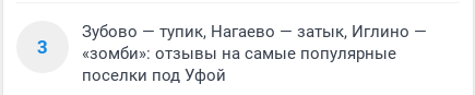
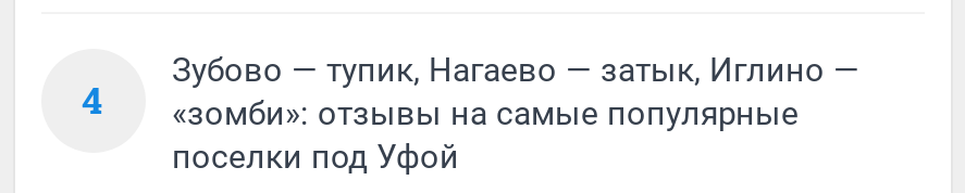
- 3 «зомби»: отзывы на самые популярные
+ 4 «зомби»: отзывы на самые популярные
